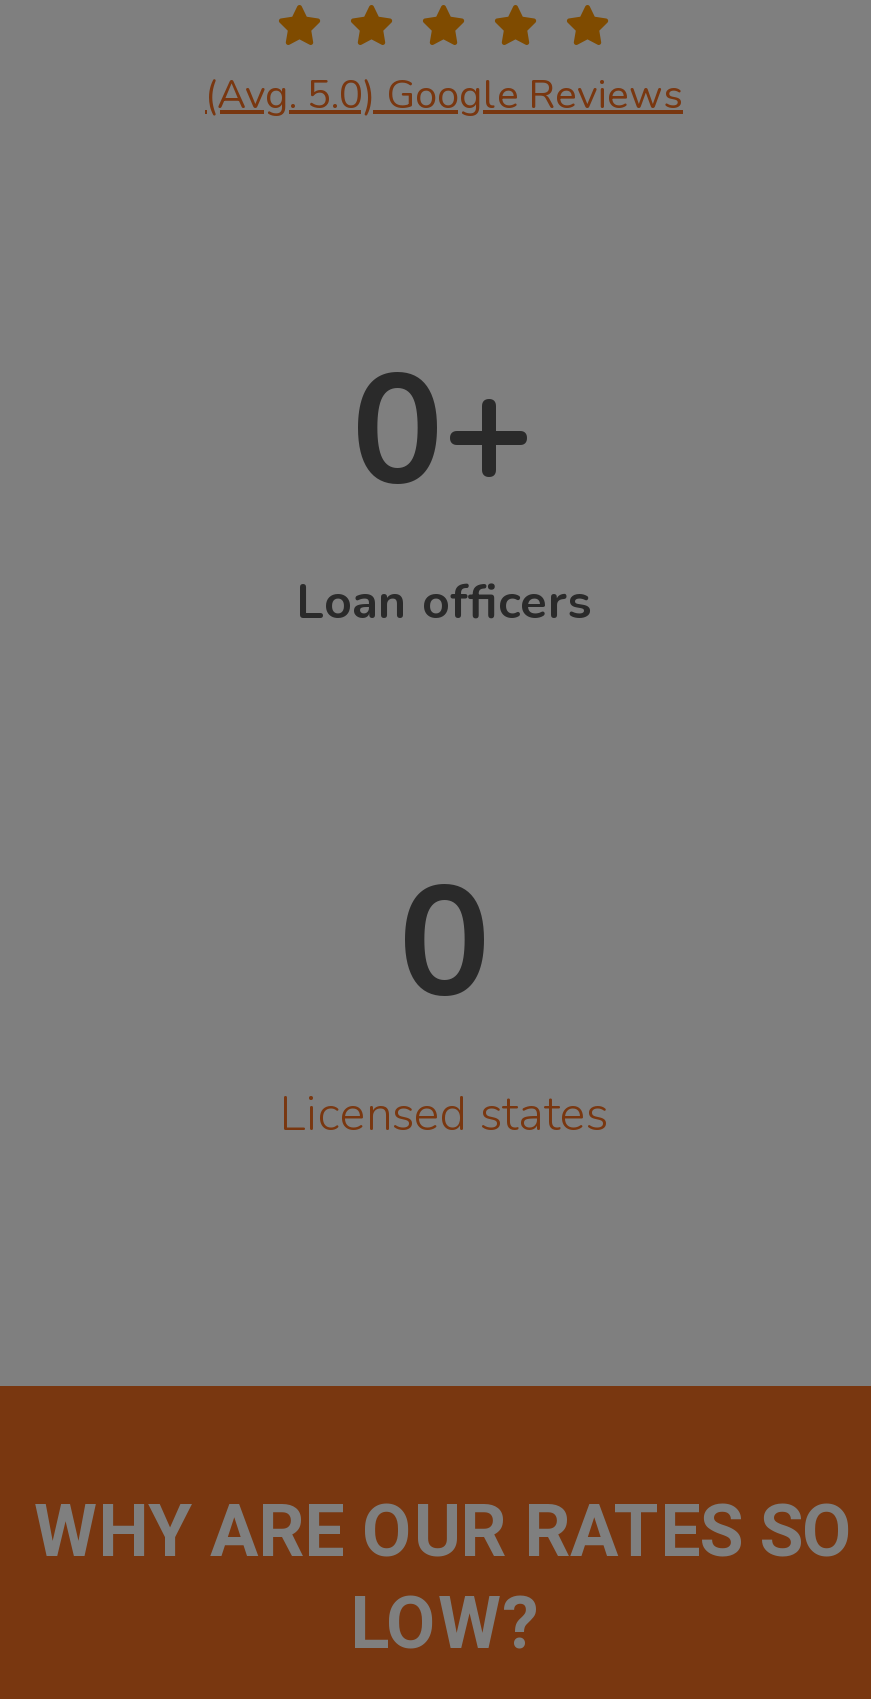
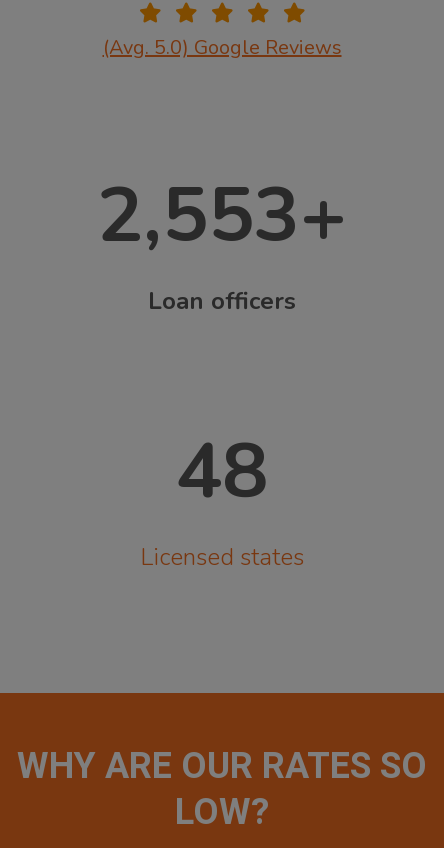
- 0+
+ 2,553+

- 0
+ 48
